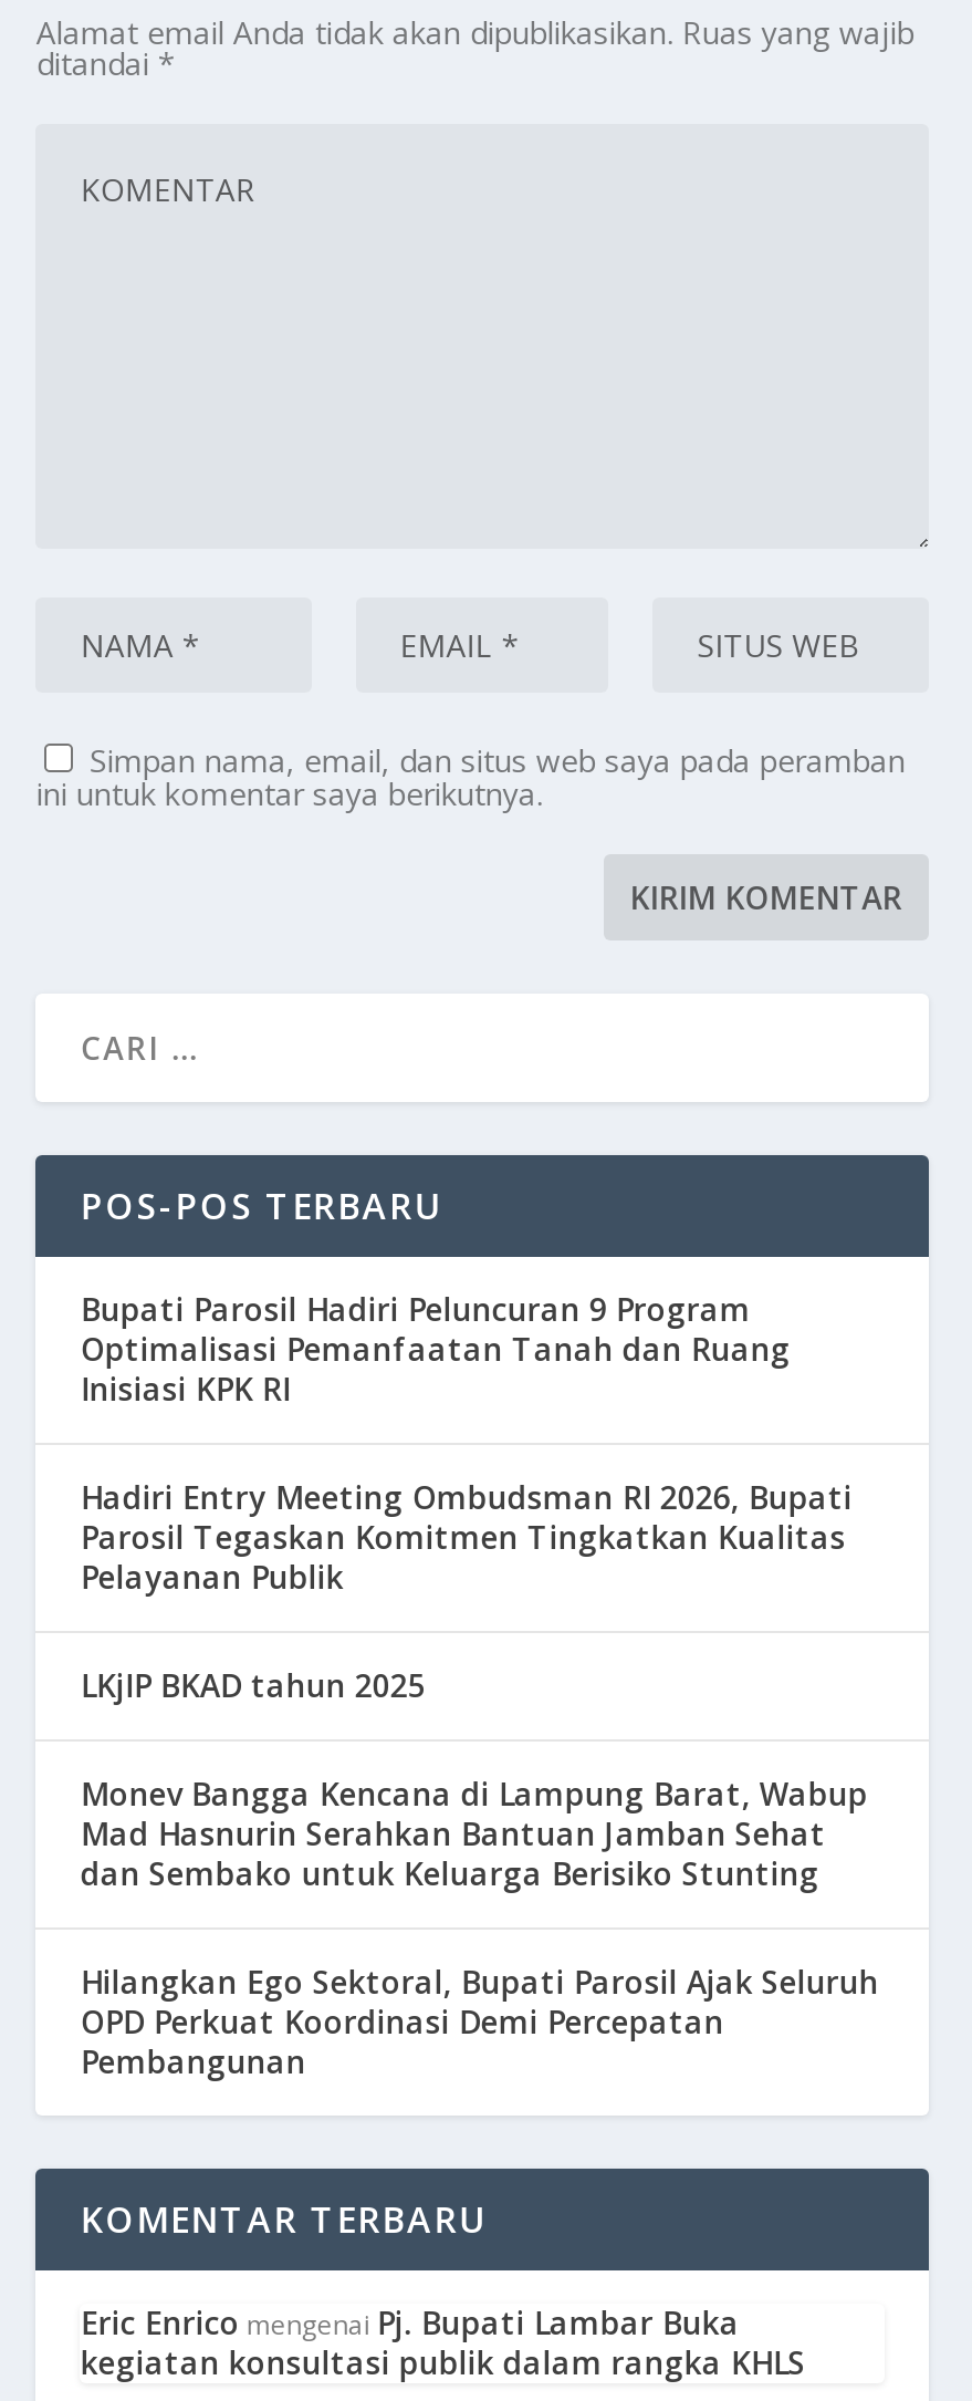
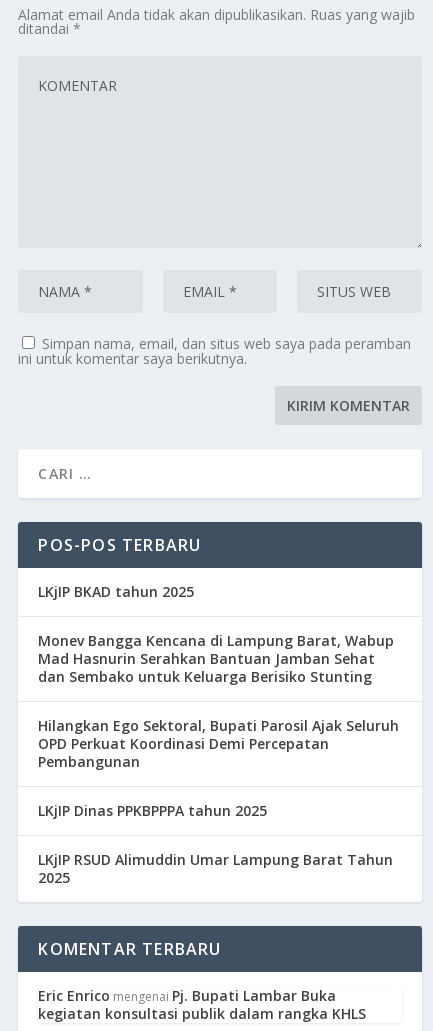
- Bupati Parosil Hadiri Peluncuran 9 Program
- Optimalisasi Pemanfaatan Tanah dan Ruang
- Inisiasi KPK RI
- Hadiri Entry Meeting Ombudsman RI 2026, Bupati
- Parosil Tegaskan Komitmen Tingkatkan Kualitas
- Pelayanan Publik

moved up: LKjIP BKAD tahun 2025 | Monev Bangga Kencana di Lampung Barat, Wabup | Mad Hasnurin Serahkan Bantuan Jamban Sehat | dan Sembako untuk Keluarga Berisiko Stunting | Hilangkan Ego Sektoral, Bupati Parosil Ajak Seluruh | OPD Perkuat Koordinasi Demi Percepatan | Pembangunan

+ LKjIP Dinas PPKВРРРА tahun 2025
+ LKjIP RSUD Alimuddin Umar Lampung Barat Tahun
+ 2025
